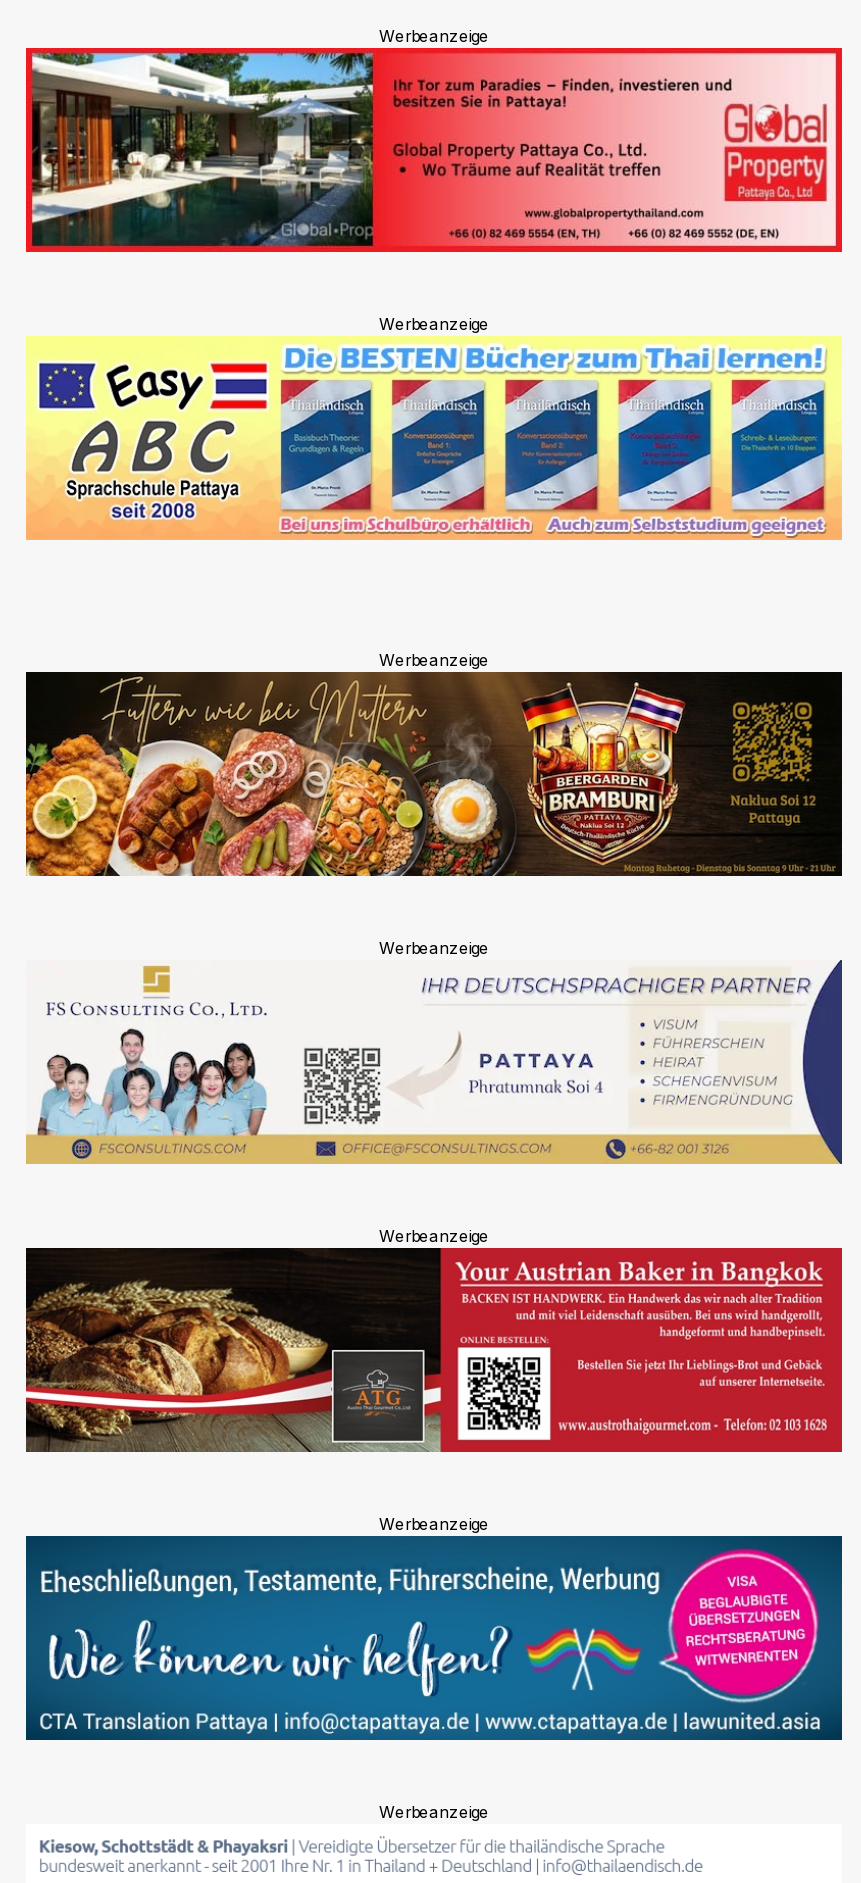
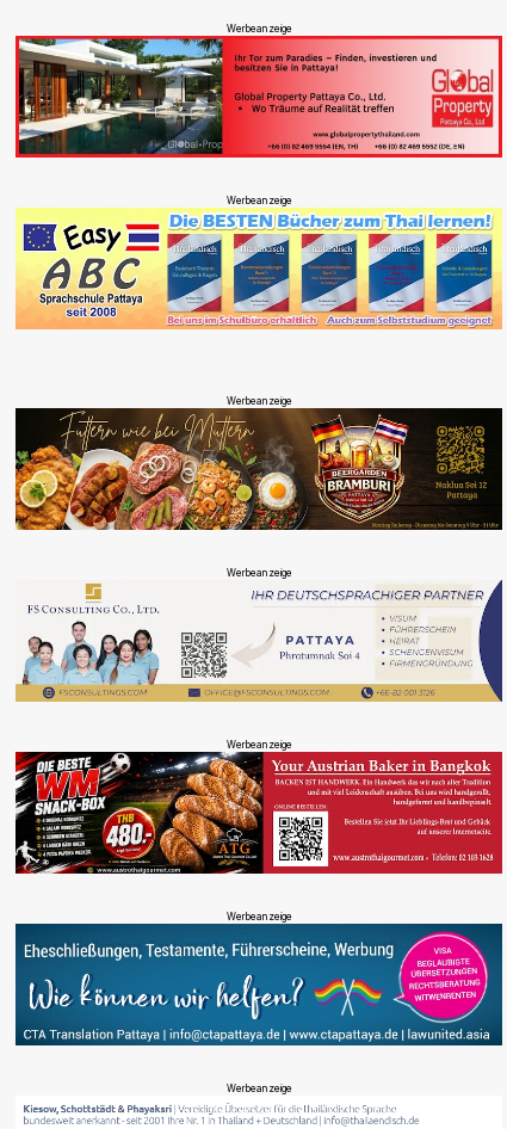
- [image]
+ [image]
